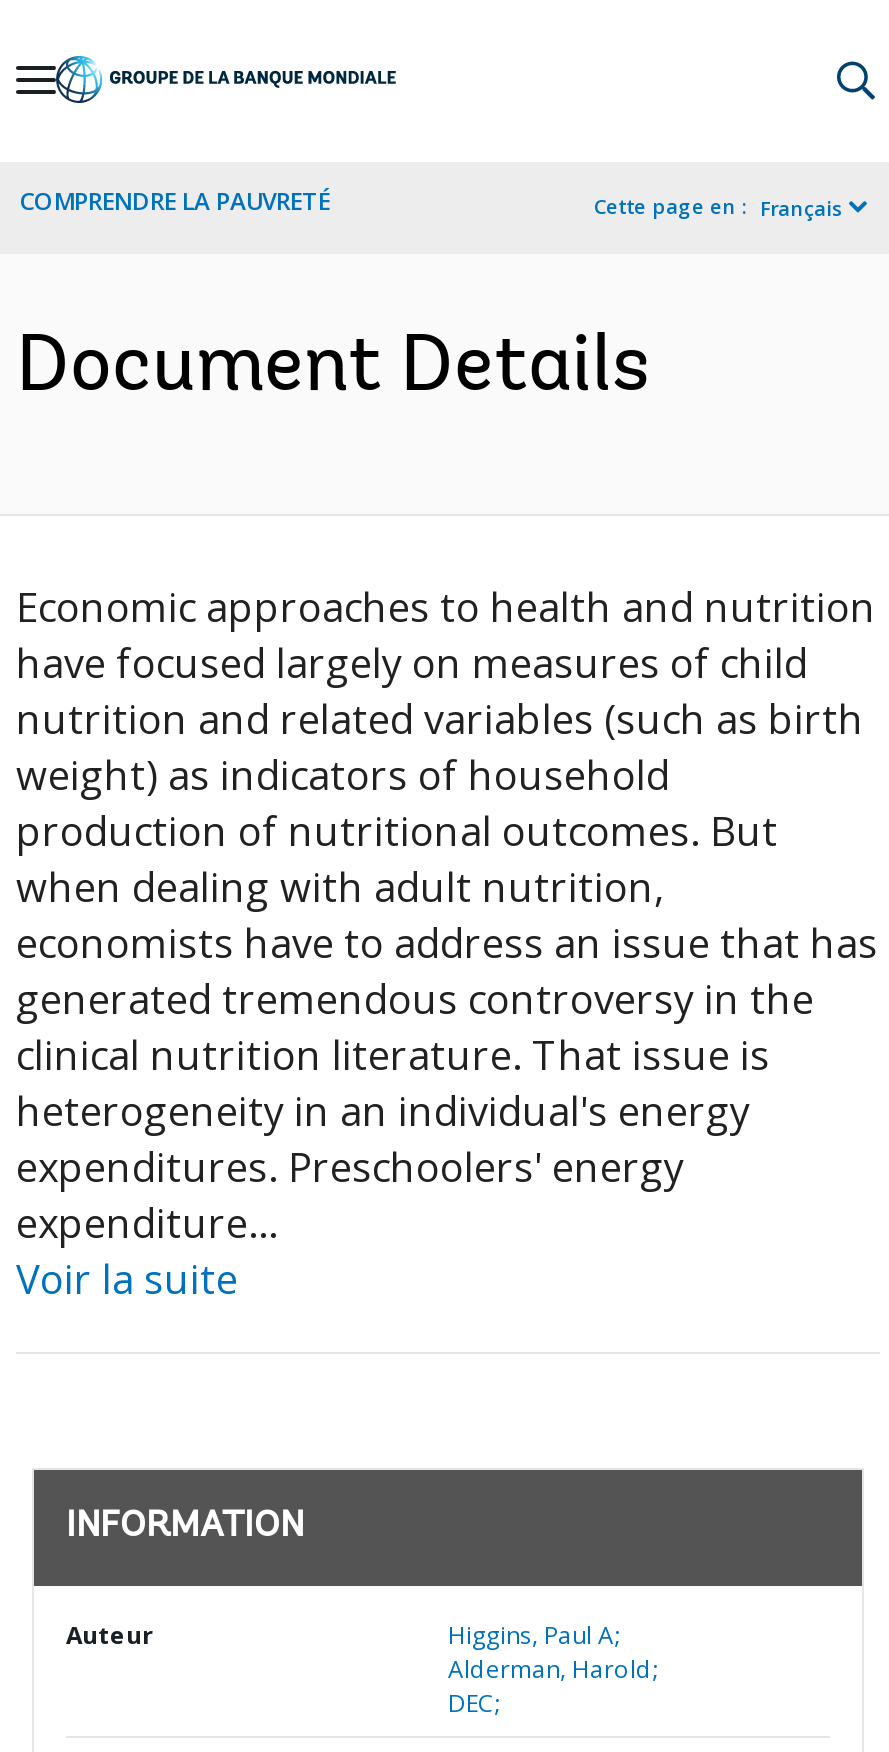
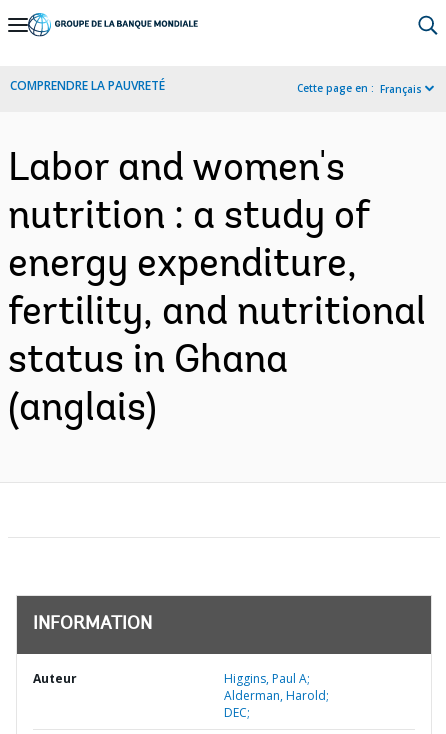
- Document Details
- Economic approaches to health and nutrition
- have focused largely on measures of child
- nutrition and related variables (such as birth
- weight) as indicators of household
- production of nutritional outcomes. But
- when dealing with adult nutrition,
- economists have to address an issue that has
- generated tremendous controversy in the
- clinical nutrition literature. That issue is
- heterogeneity in an individual's energy
- expenditures. Preschoolers' energy
- expenditure...
- Voir la suite
+ Labor and women's
+ nutrition : a study of
+ energy expenditure,
+ fertility, and nutritional
+ status in Ghana
+ (anglais)
